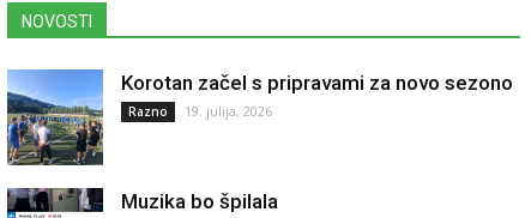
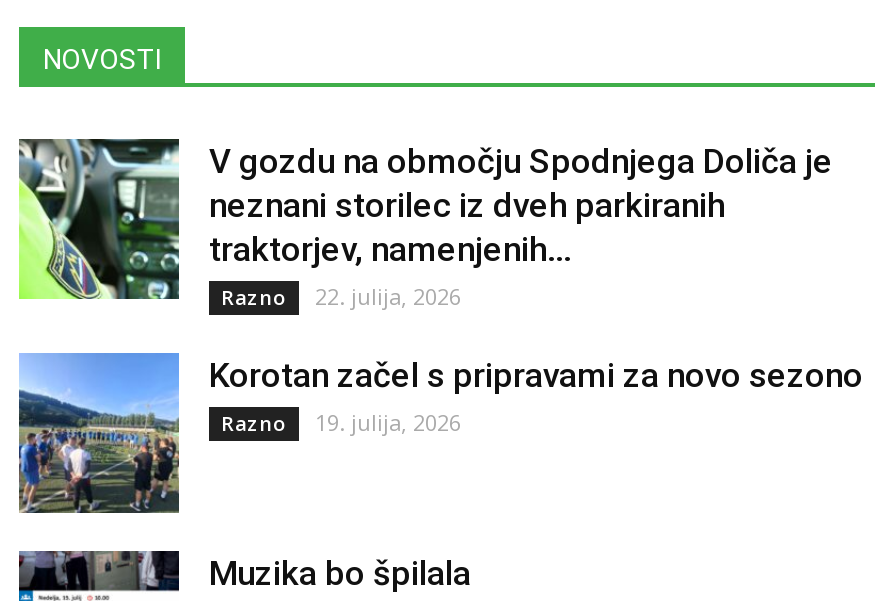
+ [image]
+ V gozdu na območju Spodnjega Doliča je
+ neznani storilec iz dveh parkiranih
+ traktorjev, namenjenih...
+ Razno
+ 22. julija, 2026
